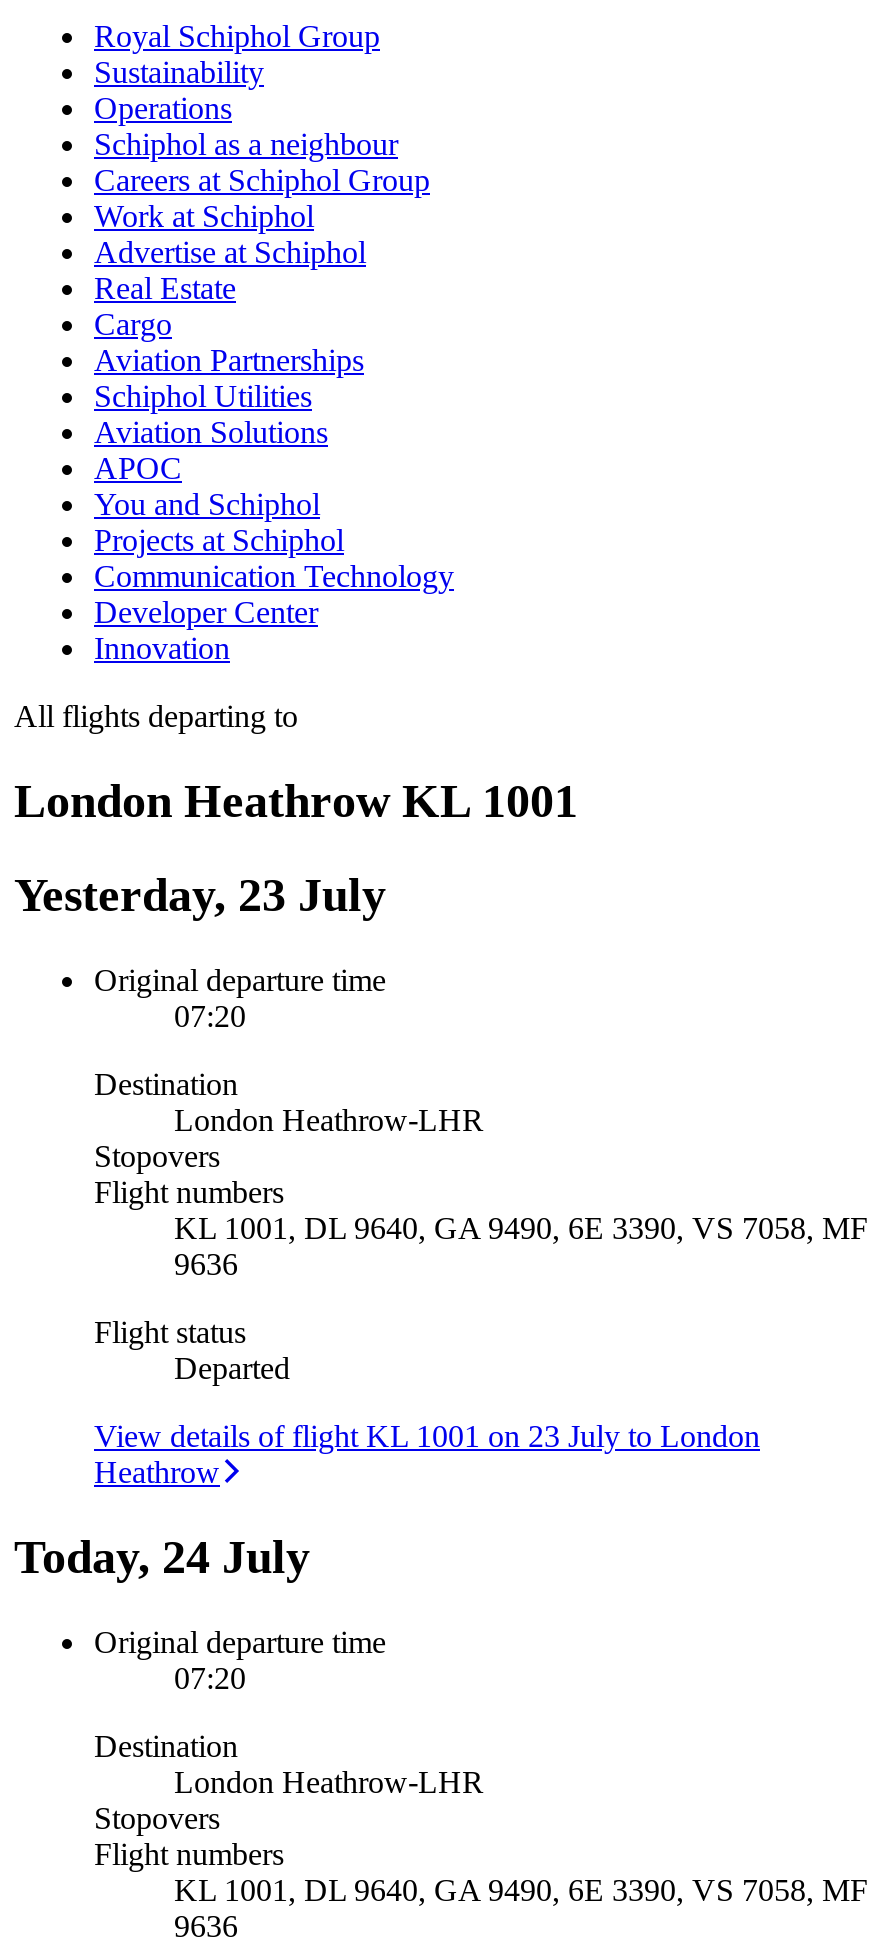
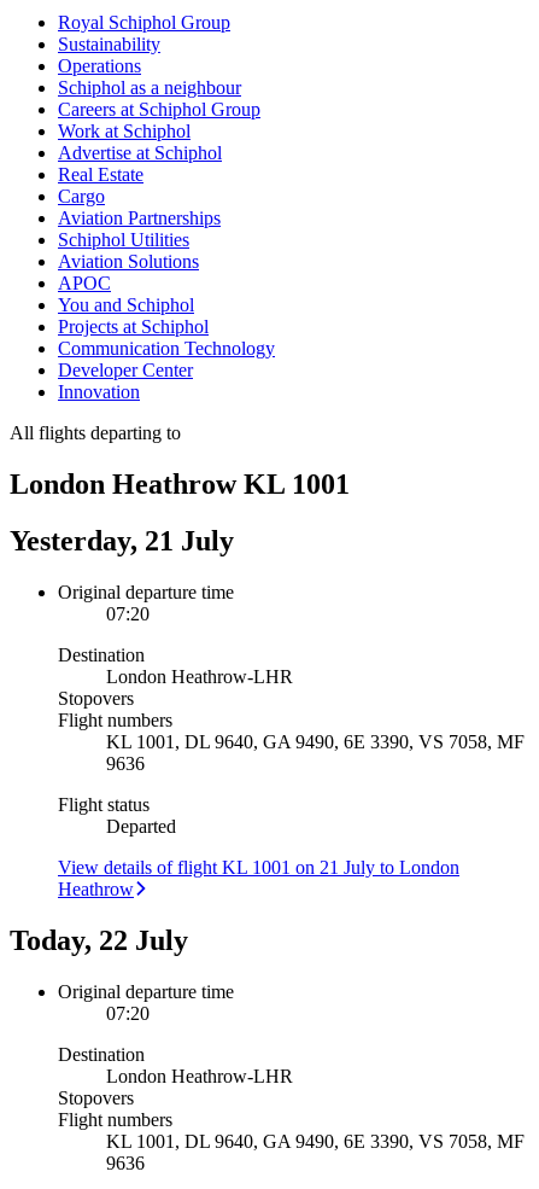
- Yesterday, 23 July
+ Yesterday, 21 July

- View details of flight KL 1001 on 23 July to London
+ View details of flight KL 1001 on 21 July to London

- Today, 24 July
+ Today, 22 July
